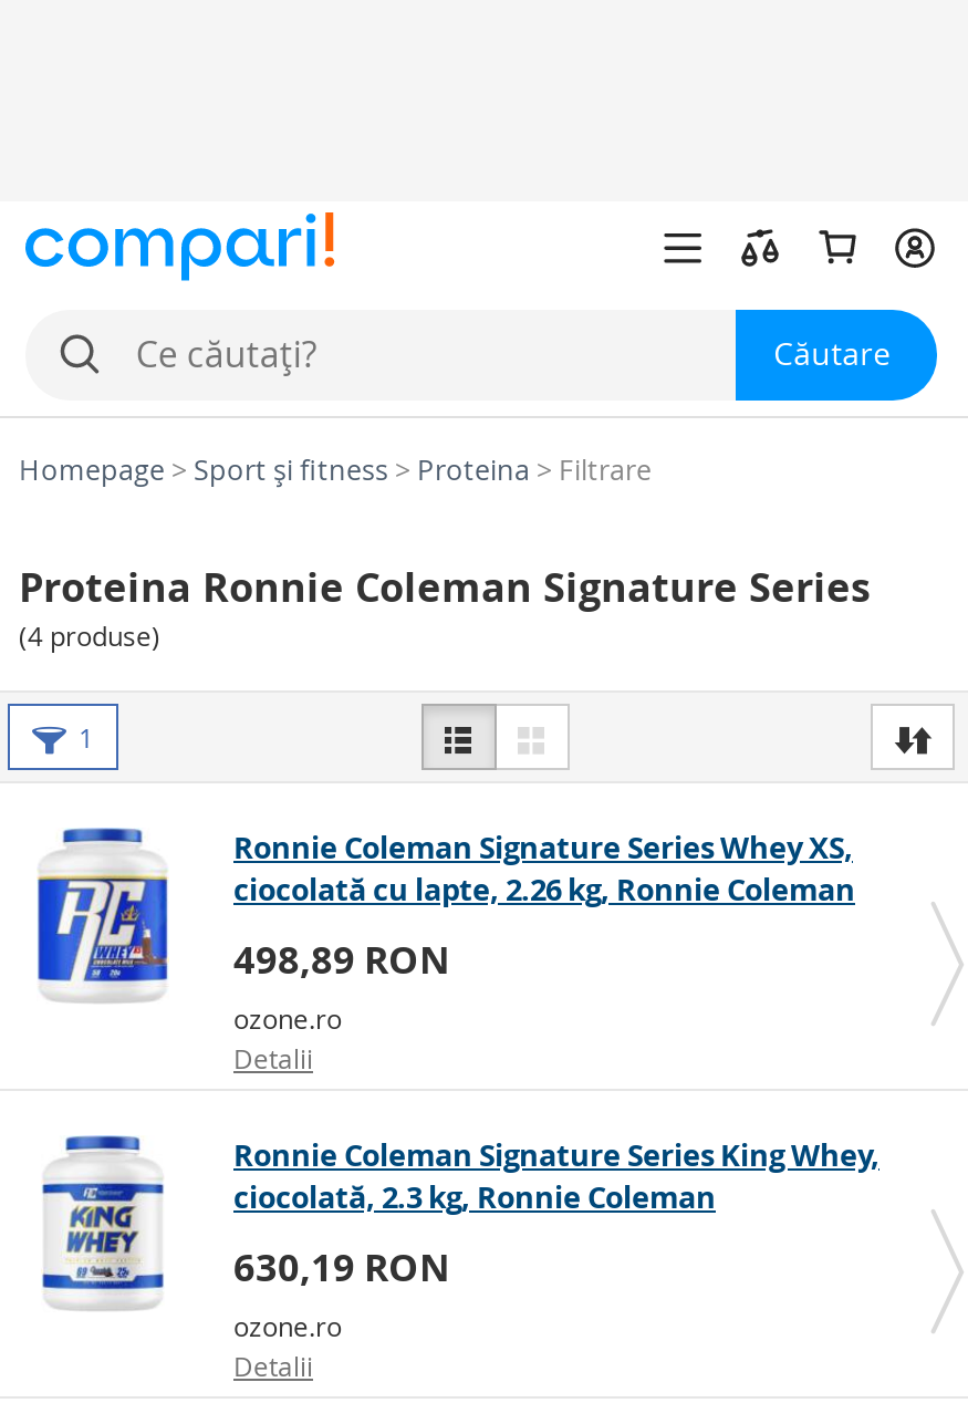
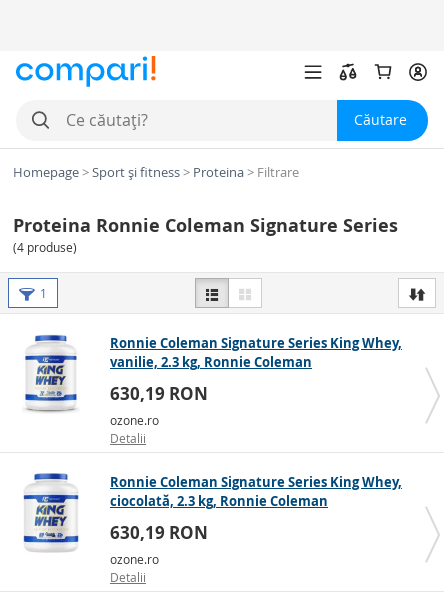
- [image]
- Ronnie Coleman Signature Series Whey XS,
- ciocolată cu lapte, 2.26 kg, Ronnie Coleman
+ [image]
+ Ronnie Coleman Signature Series King Whey,
+ vanilie, 2.3 kg, Ronnie Coleman

- 498,89 RON
+ 630,19 RON
